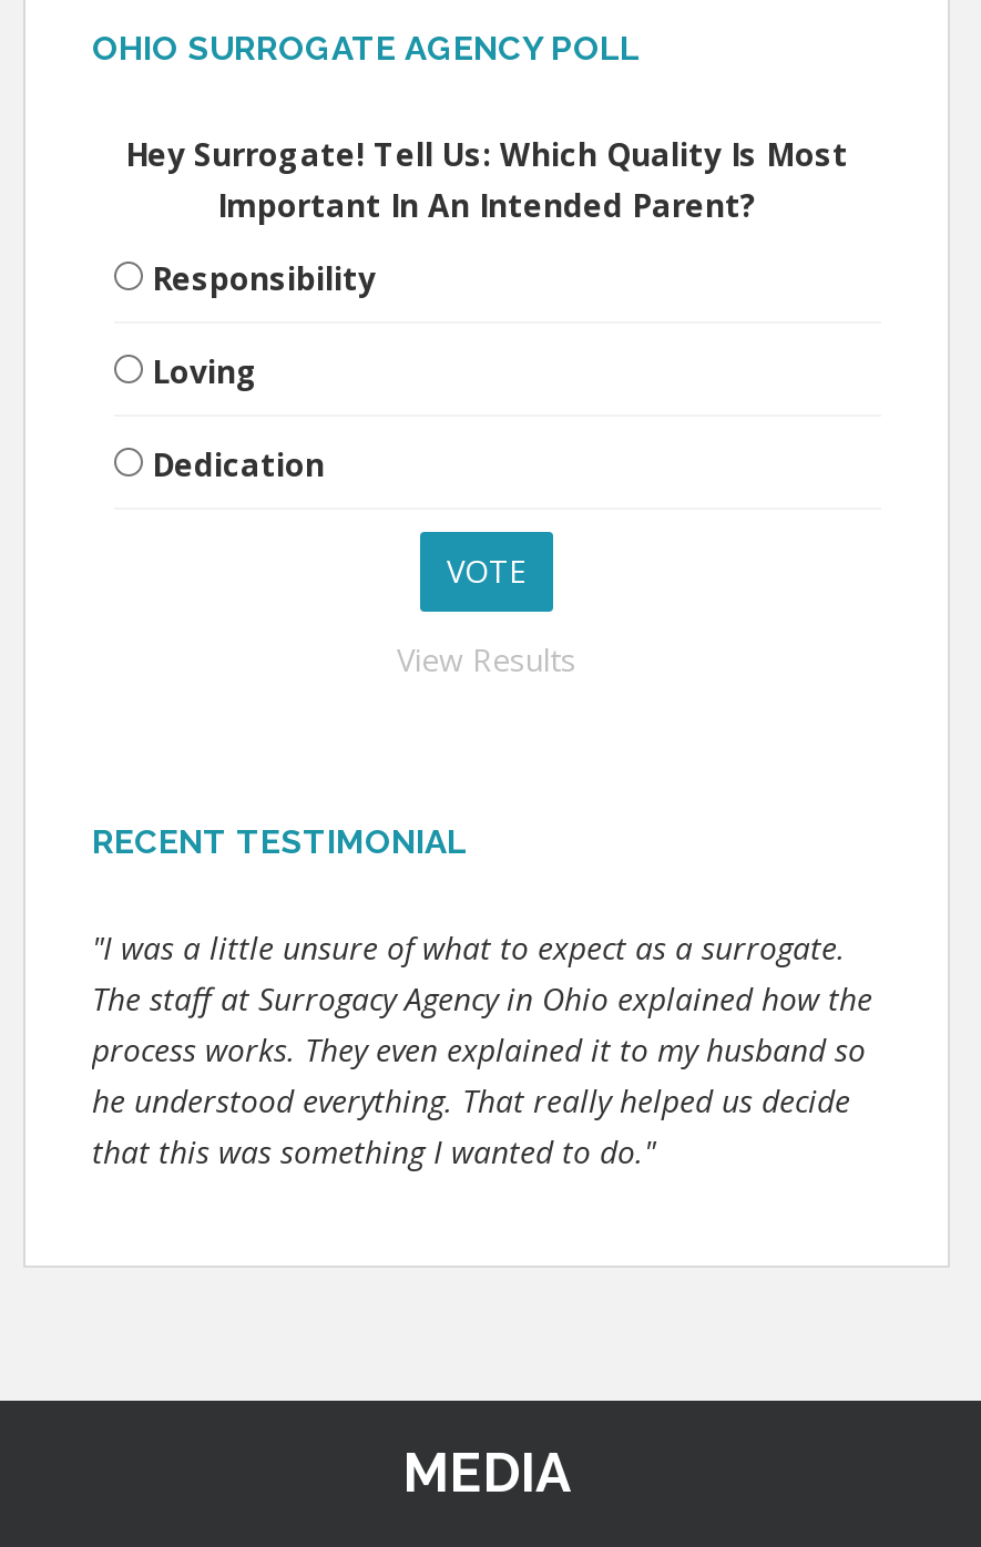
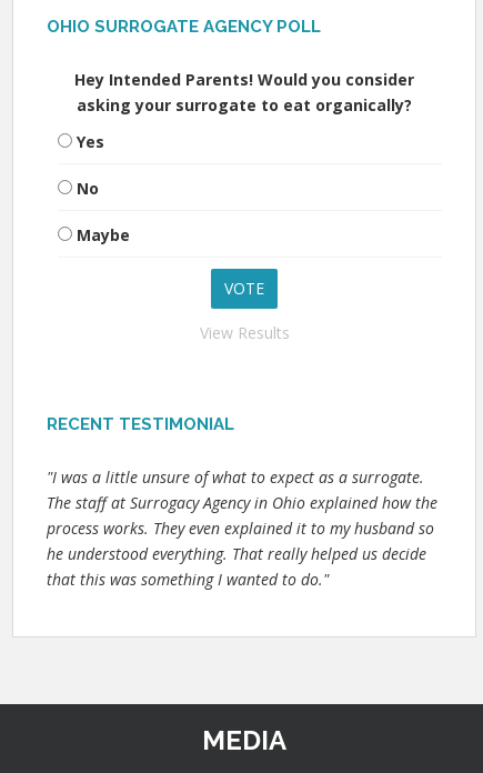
- Hey Surrogate! Tell Us: Which Quality Is Most
- Important In An Intended Parent?
+ Hey Intended Parents! Would you consider
+ asking your surrogate to eat organically?

- Responsibility
+ Yes

- Loving
+ No

- Dedication
+ Maybe
